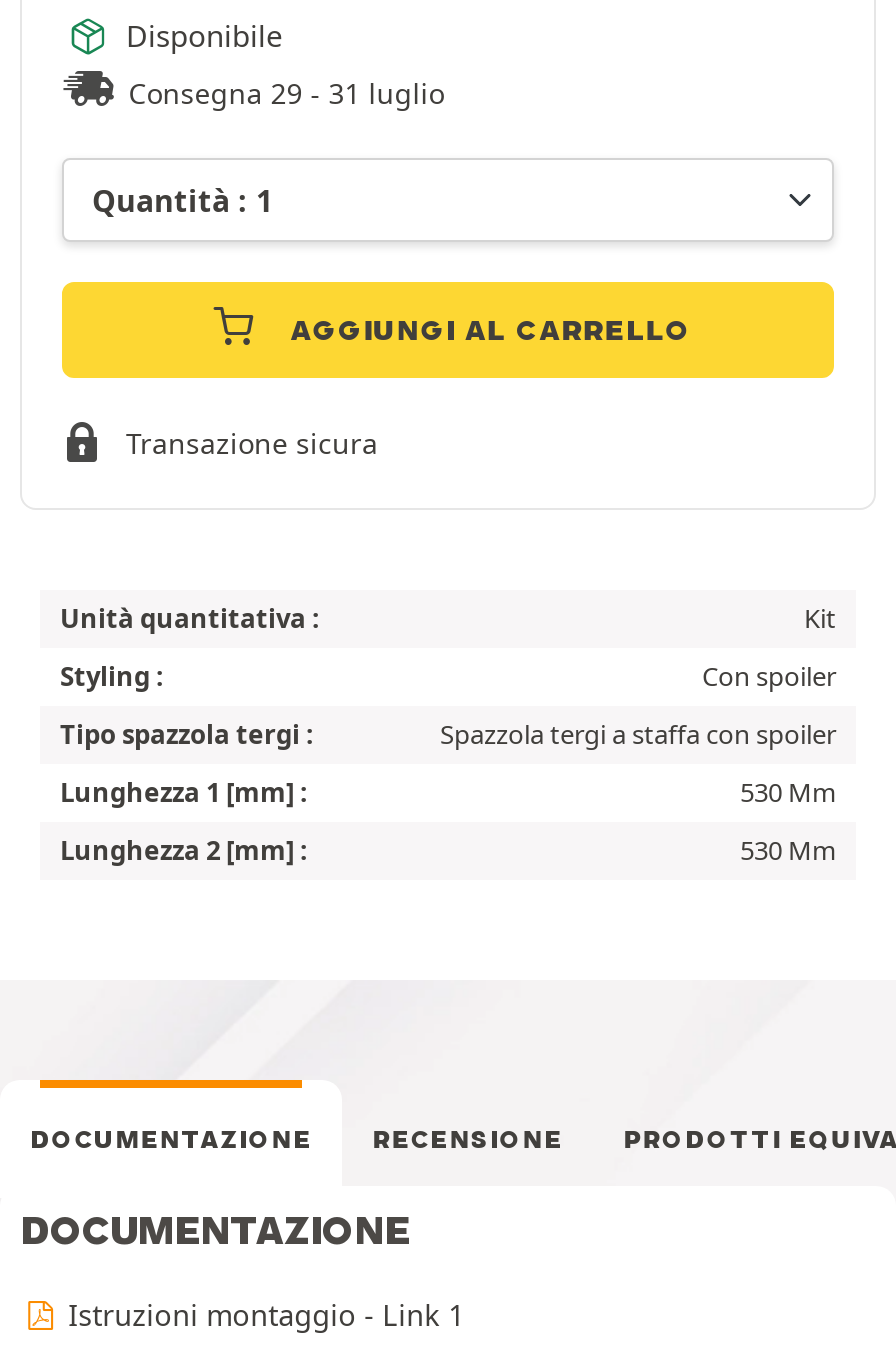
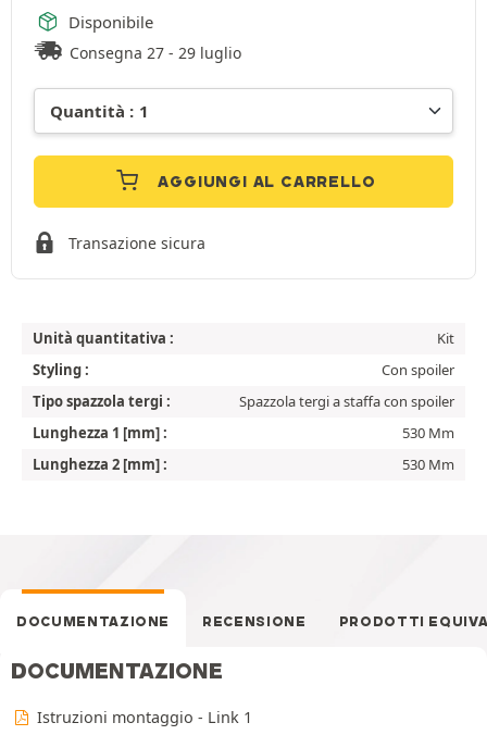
- Consegna 29 - 31 luglio
+ Consegna 27 - 29 luglio
